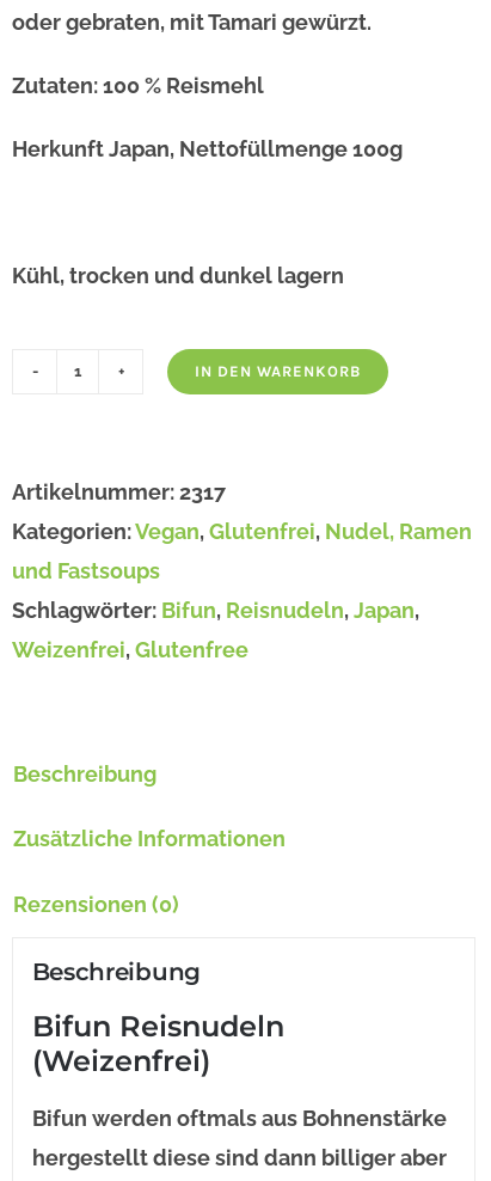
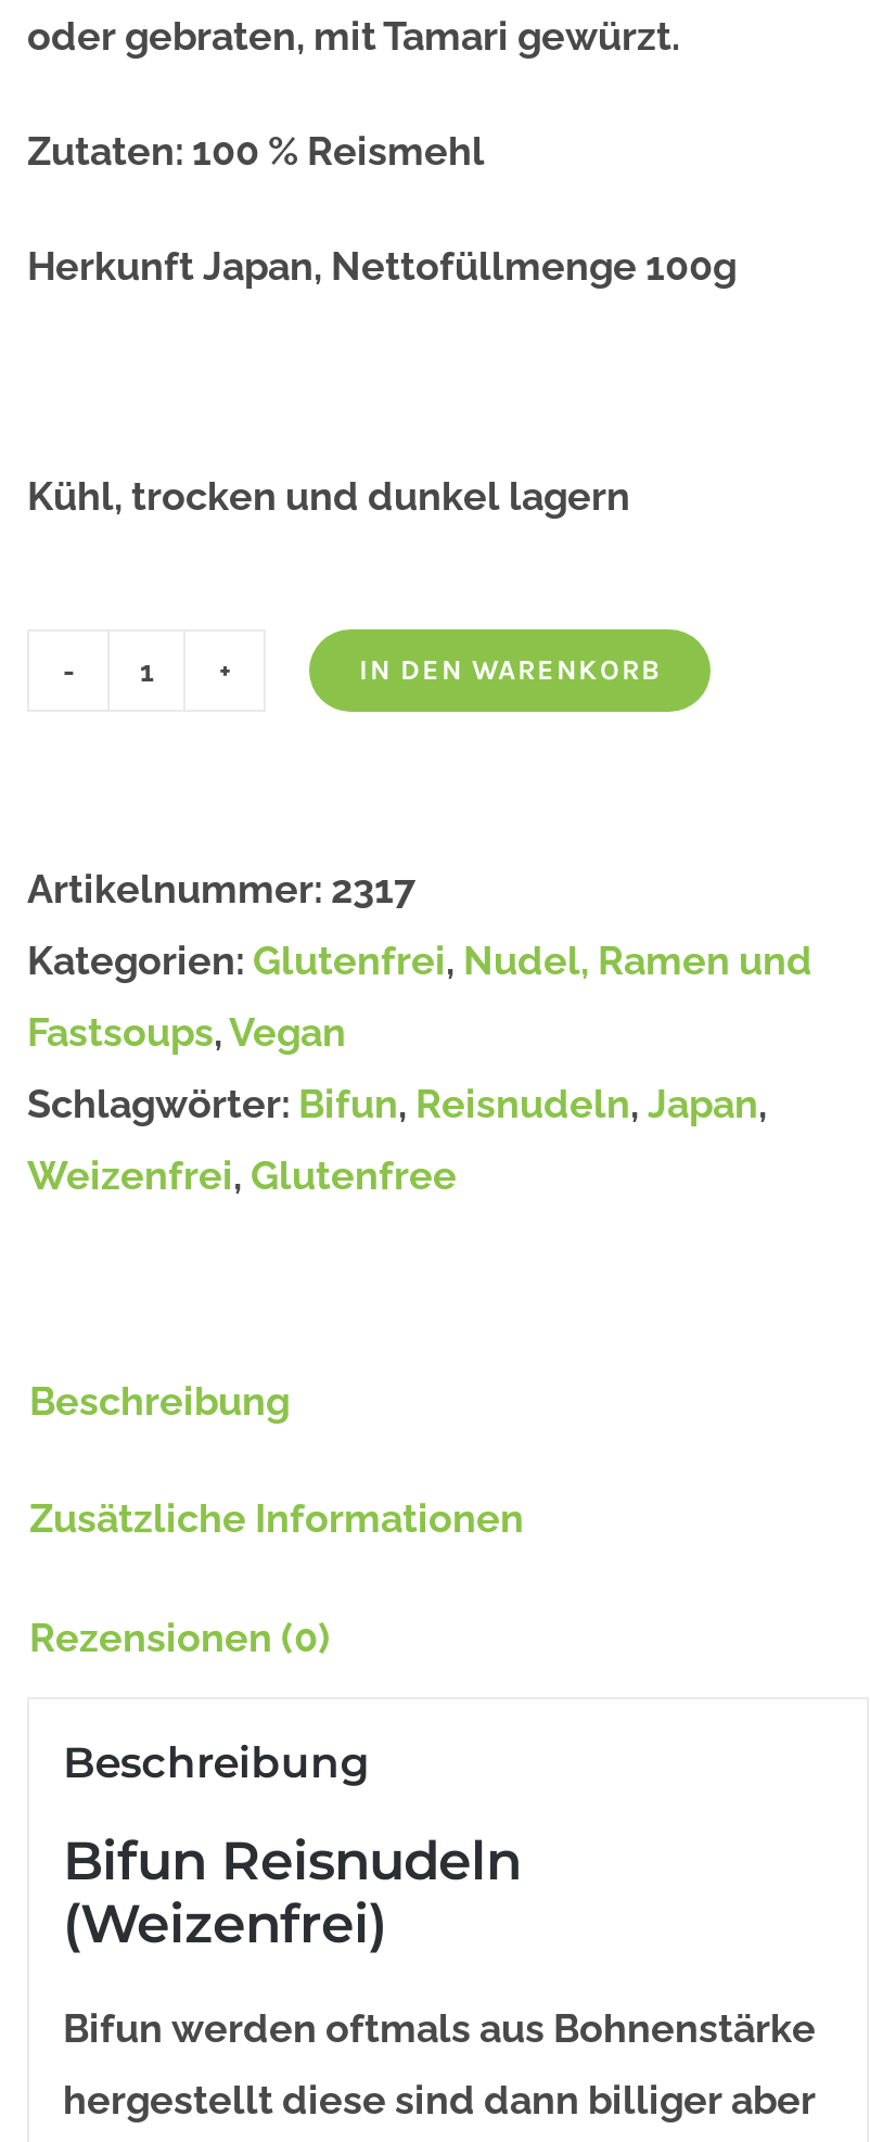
- Kategorien: Vegan, Glutenfrei, Nudel, Ramen
+ Kategorien: Glutenfrei, Nudel, Ramen und

- und Fastsoups
+ Fastsoups, Vegan
